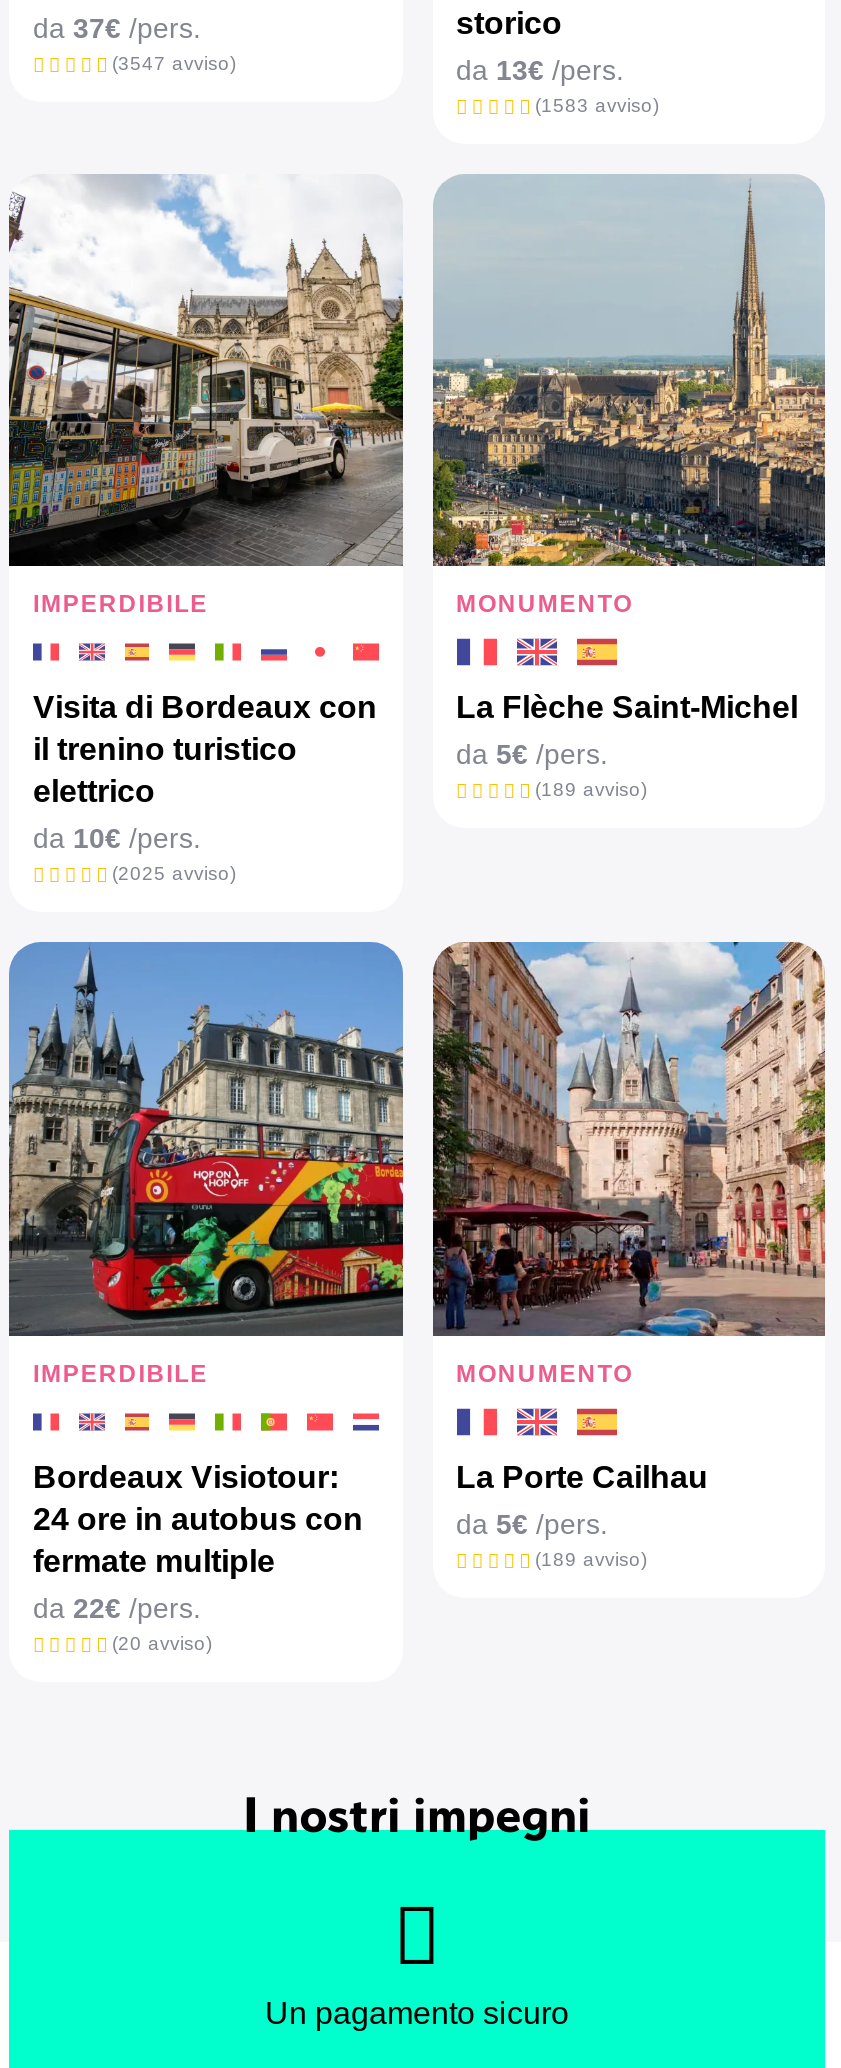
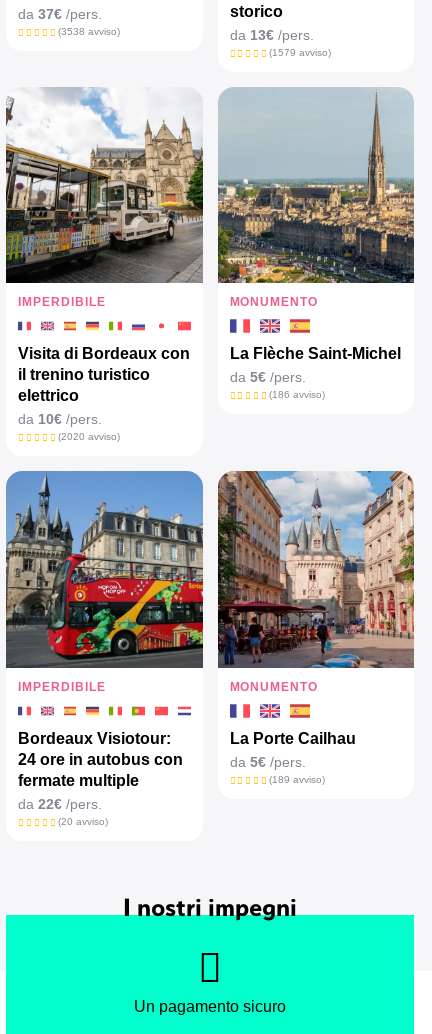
- (3547 avviso)
+ (3538 avviso)

- (1583 avviso)
+ (1579 avviso)

- (189 avviso)
+ (186 avviso)

- (2025 avviso)
+ (2020 avviso)
